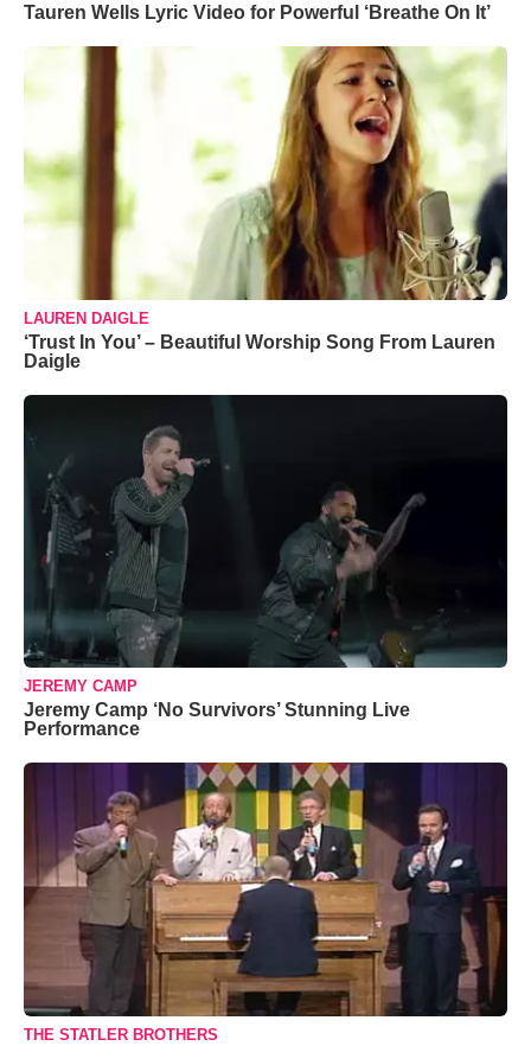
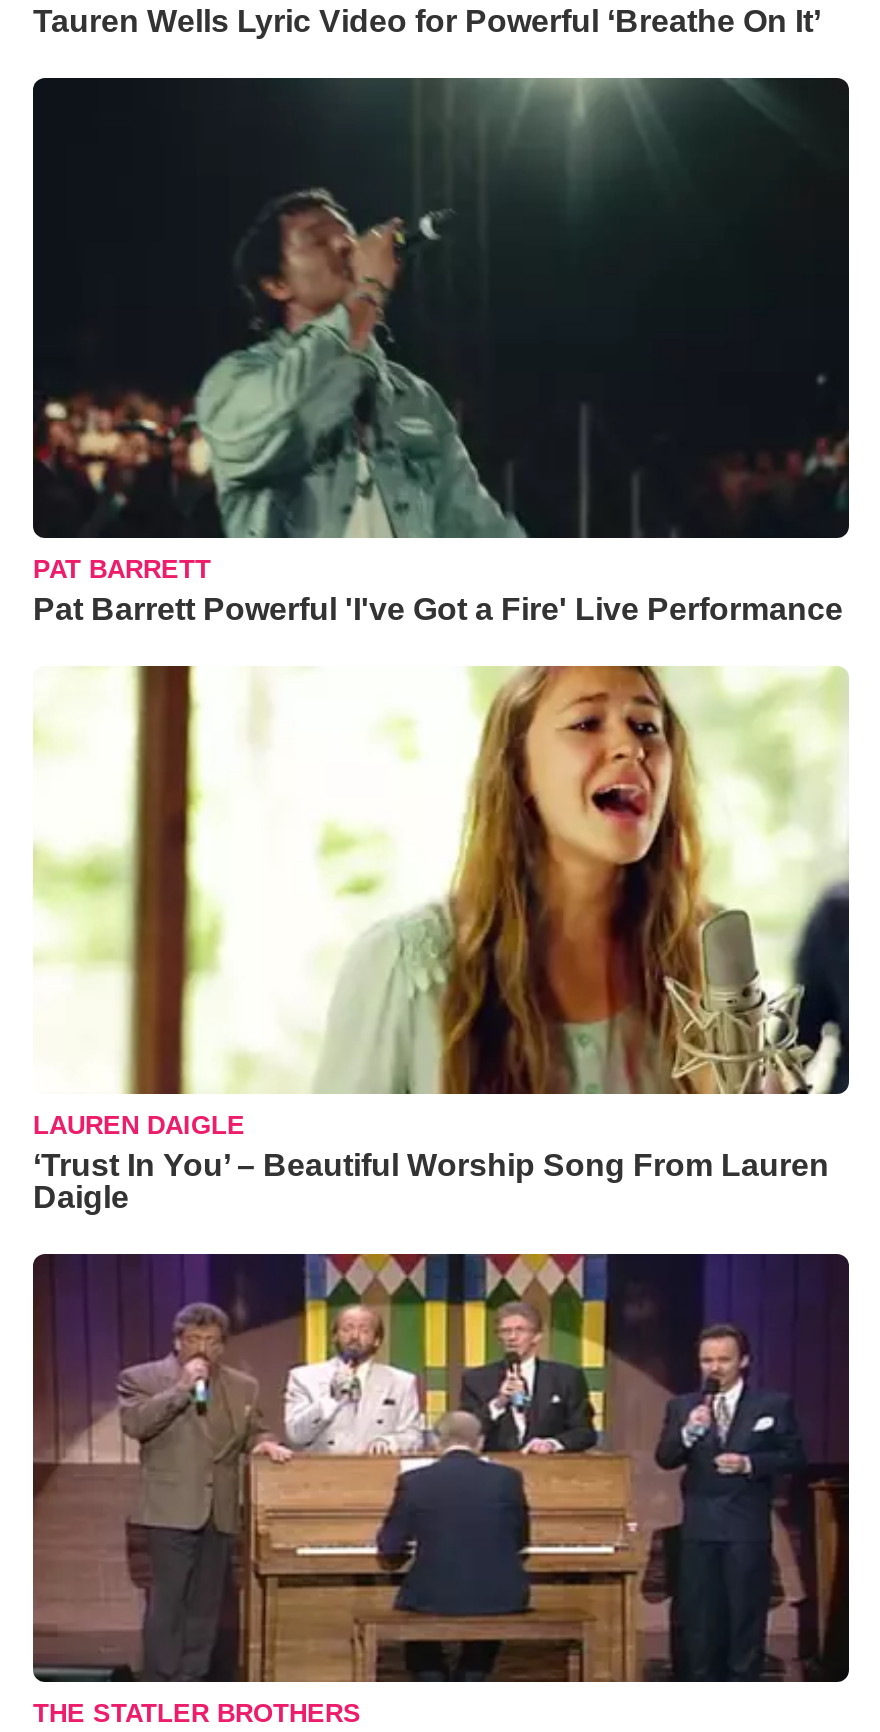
+ [image]
+ PAT BARRETT
+ Pat Barrett Powerful 'I've Got a Fire' Live Performance

moved down: [image] | LAUREN DAIGLE | ‘Trust In You’ – Beautiful Worship Song From Lauren | Daigle

- [image]
- JEREMY CAMP
- Jeremy Camp ‘No Survivors’ Stunning Live
- Performance
